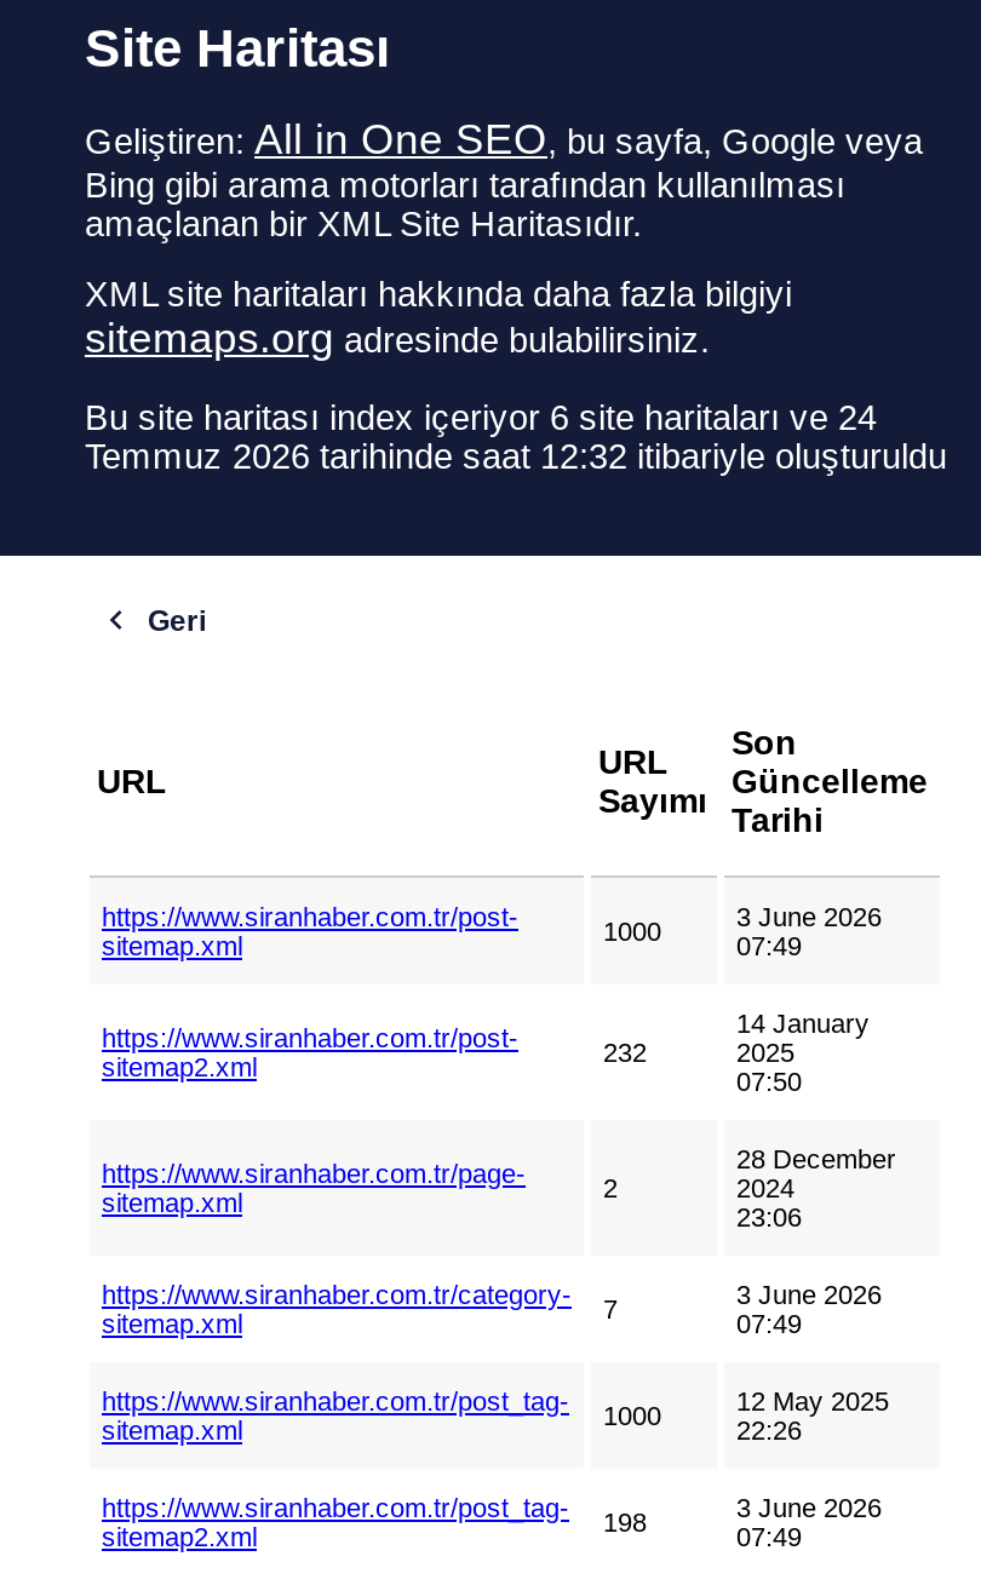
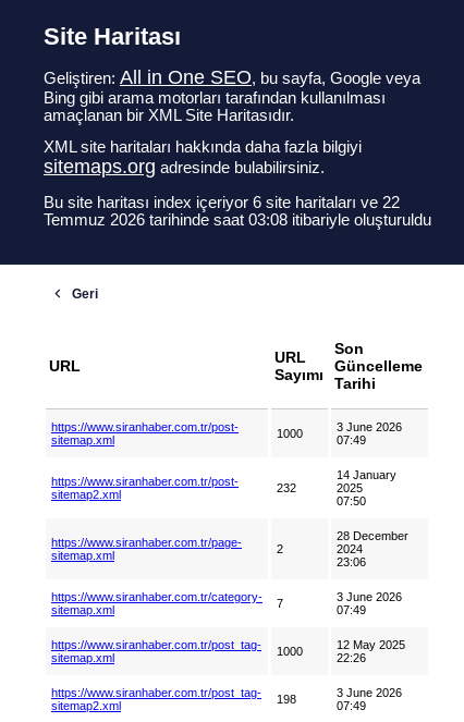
- Bu site haritası index içeriyor 6 site haritaları ve 24
+ Bu site haritası index içeriyor 6 site haritaları ve 22

- Temmuz 2026 tarihinde saat 12:32 itibariyle oluşturuldu
+ Temmuz 2026 tarihinde saat 03:08 itibariyle oluşturuldu
